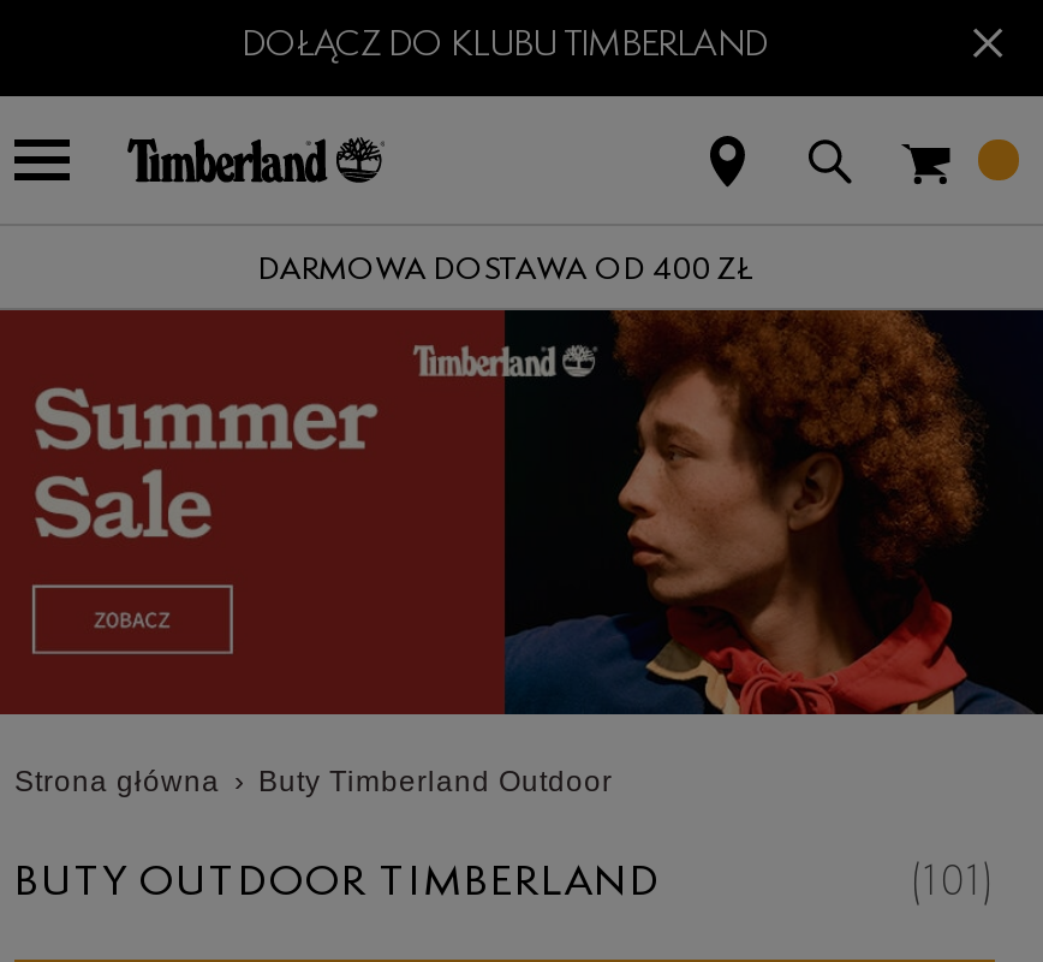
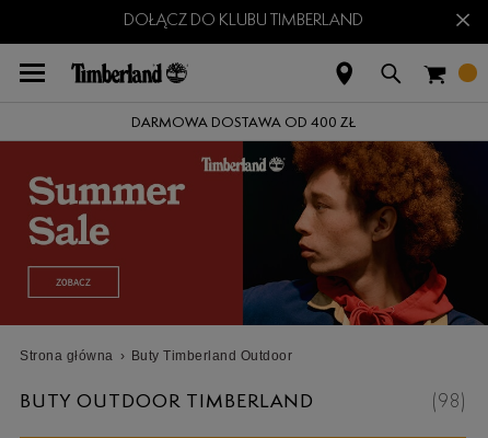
- (101)
+ (98)
